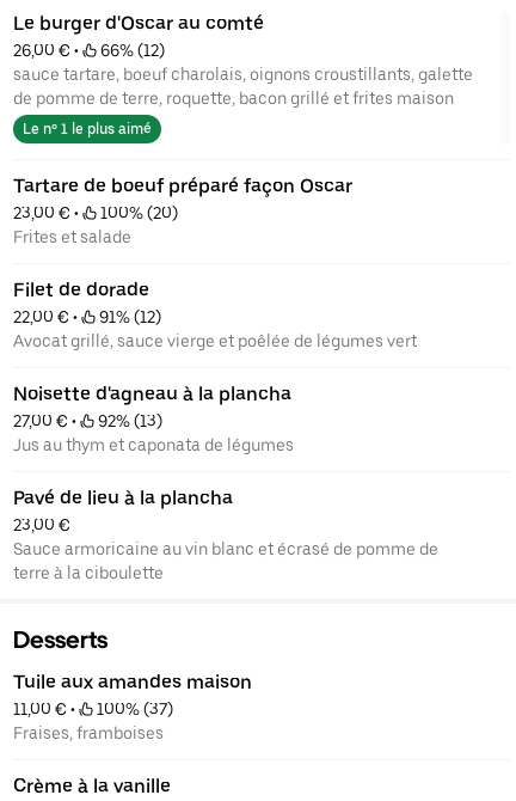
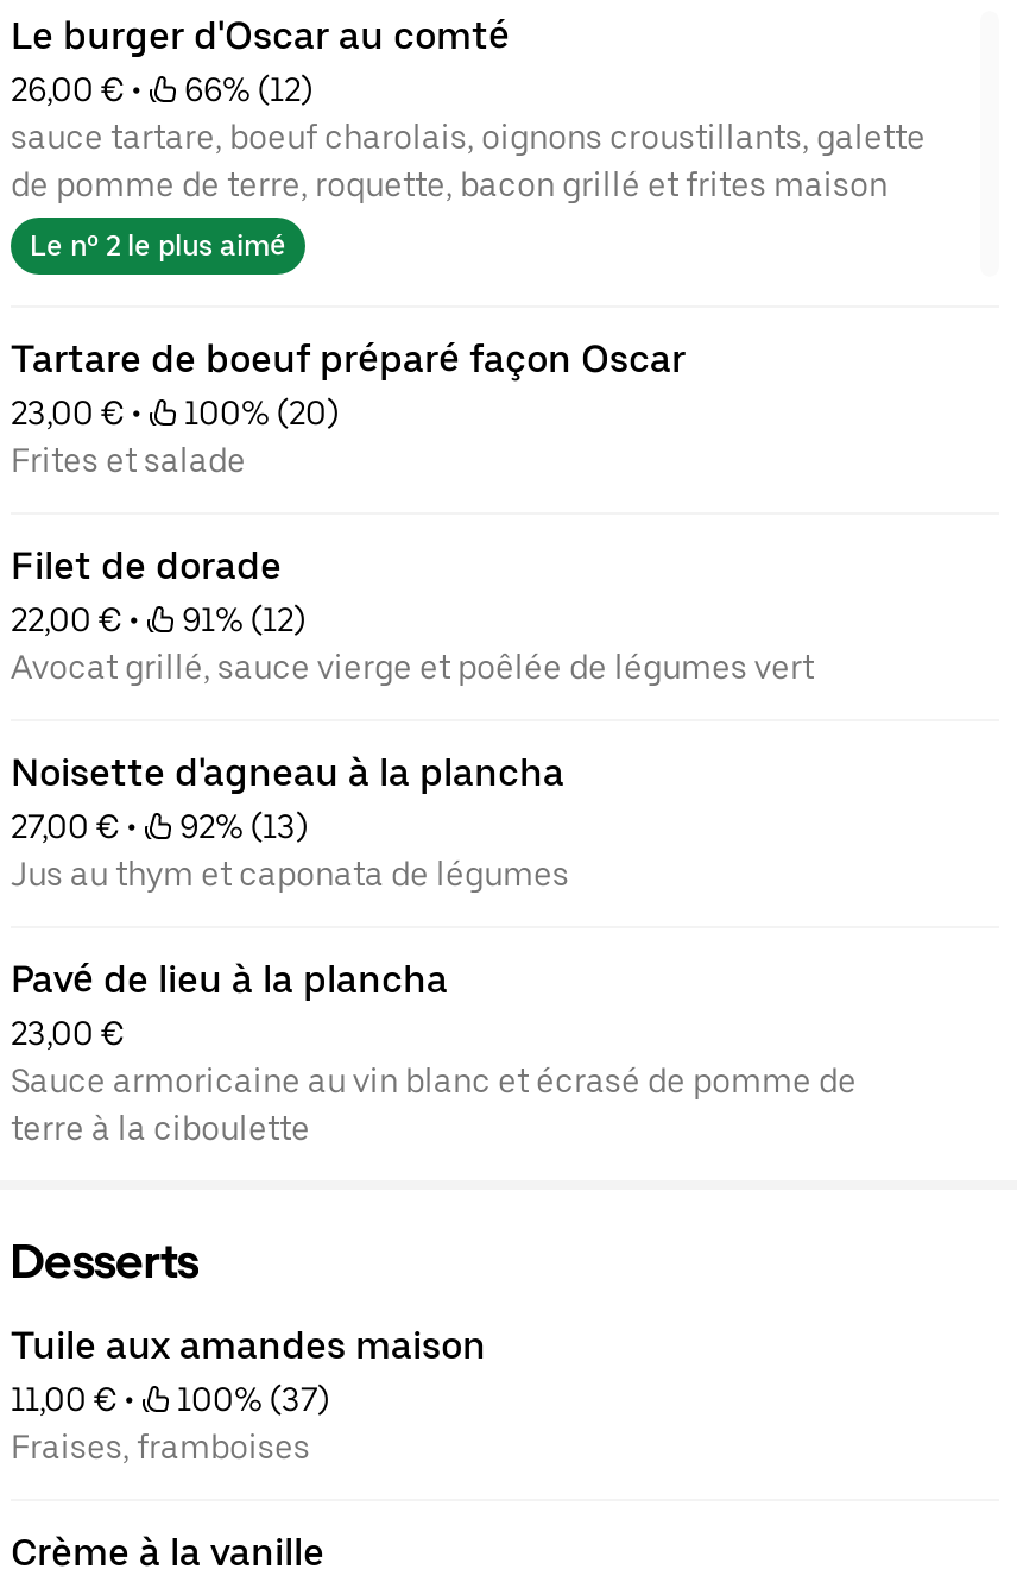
- Le nº 1 le plus aimé
+ Le nº 2 le plus aimé
